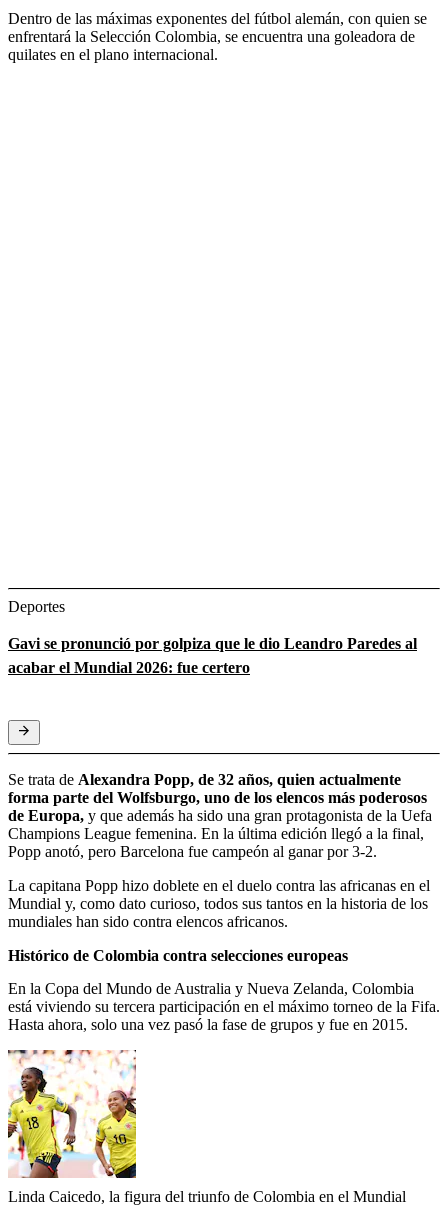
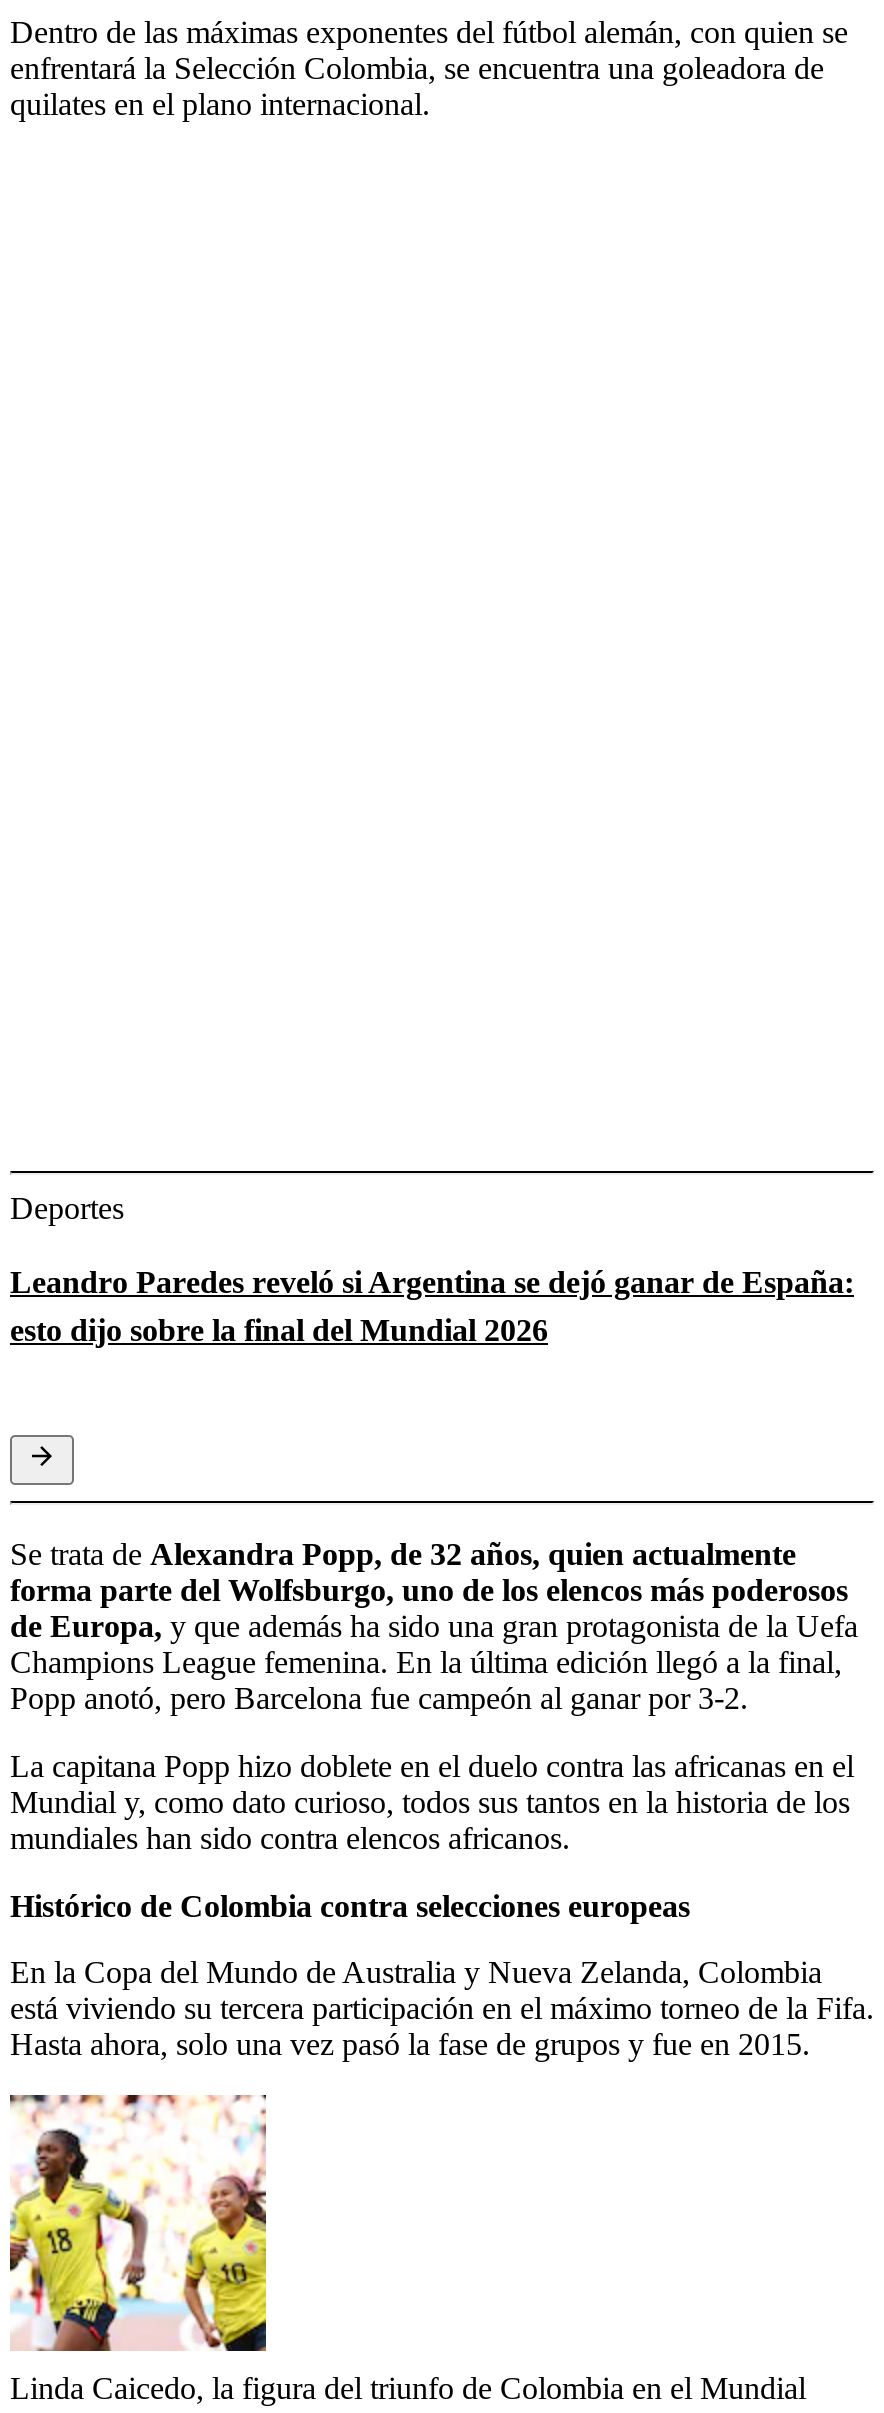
- Gavi se pronunció por golpiza que le dio Leandro Paredes al
- acabar el Mundial 2026: fue certero
+ Leandro Paredes reveló si Argentina se dejó ganar de España:
+ esto dijo sobre la final del Mundial 2026
